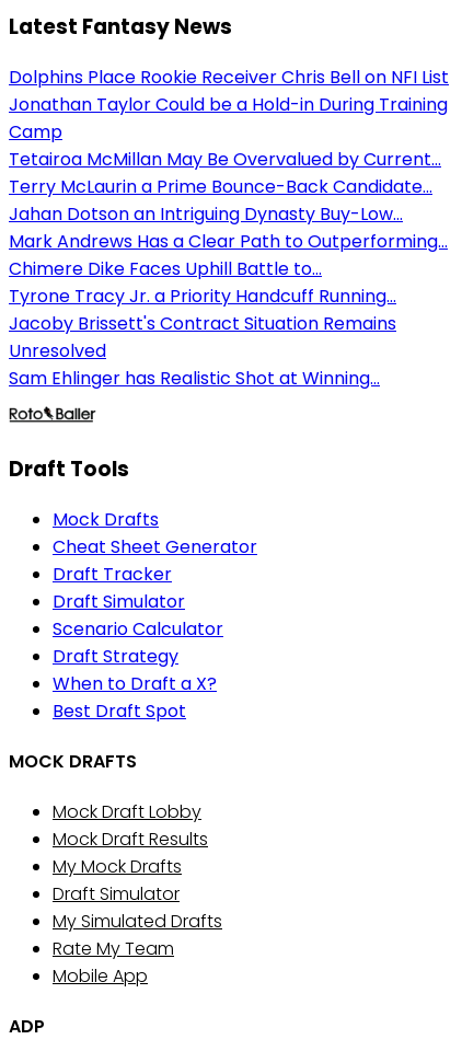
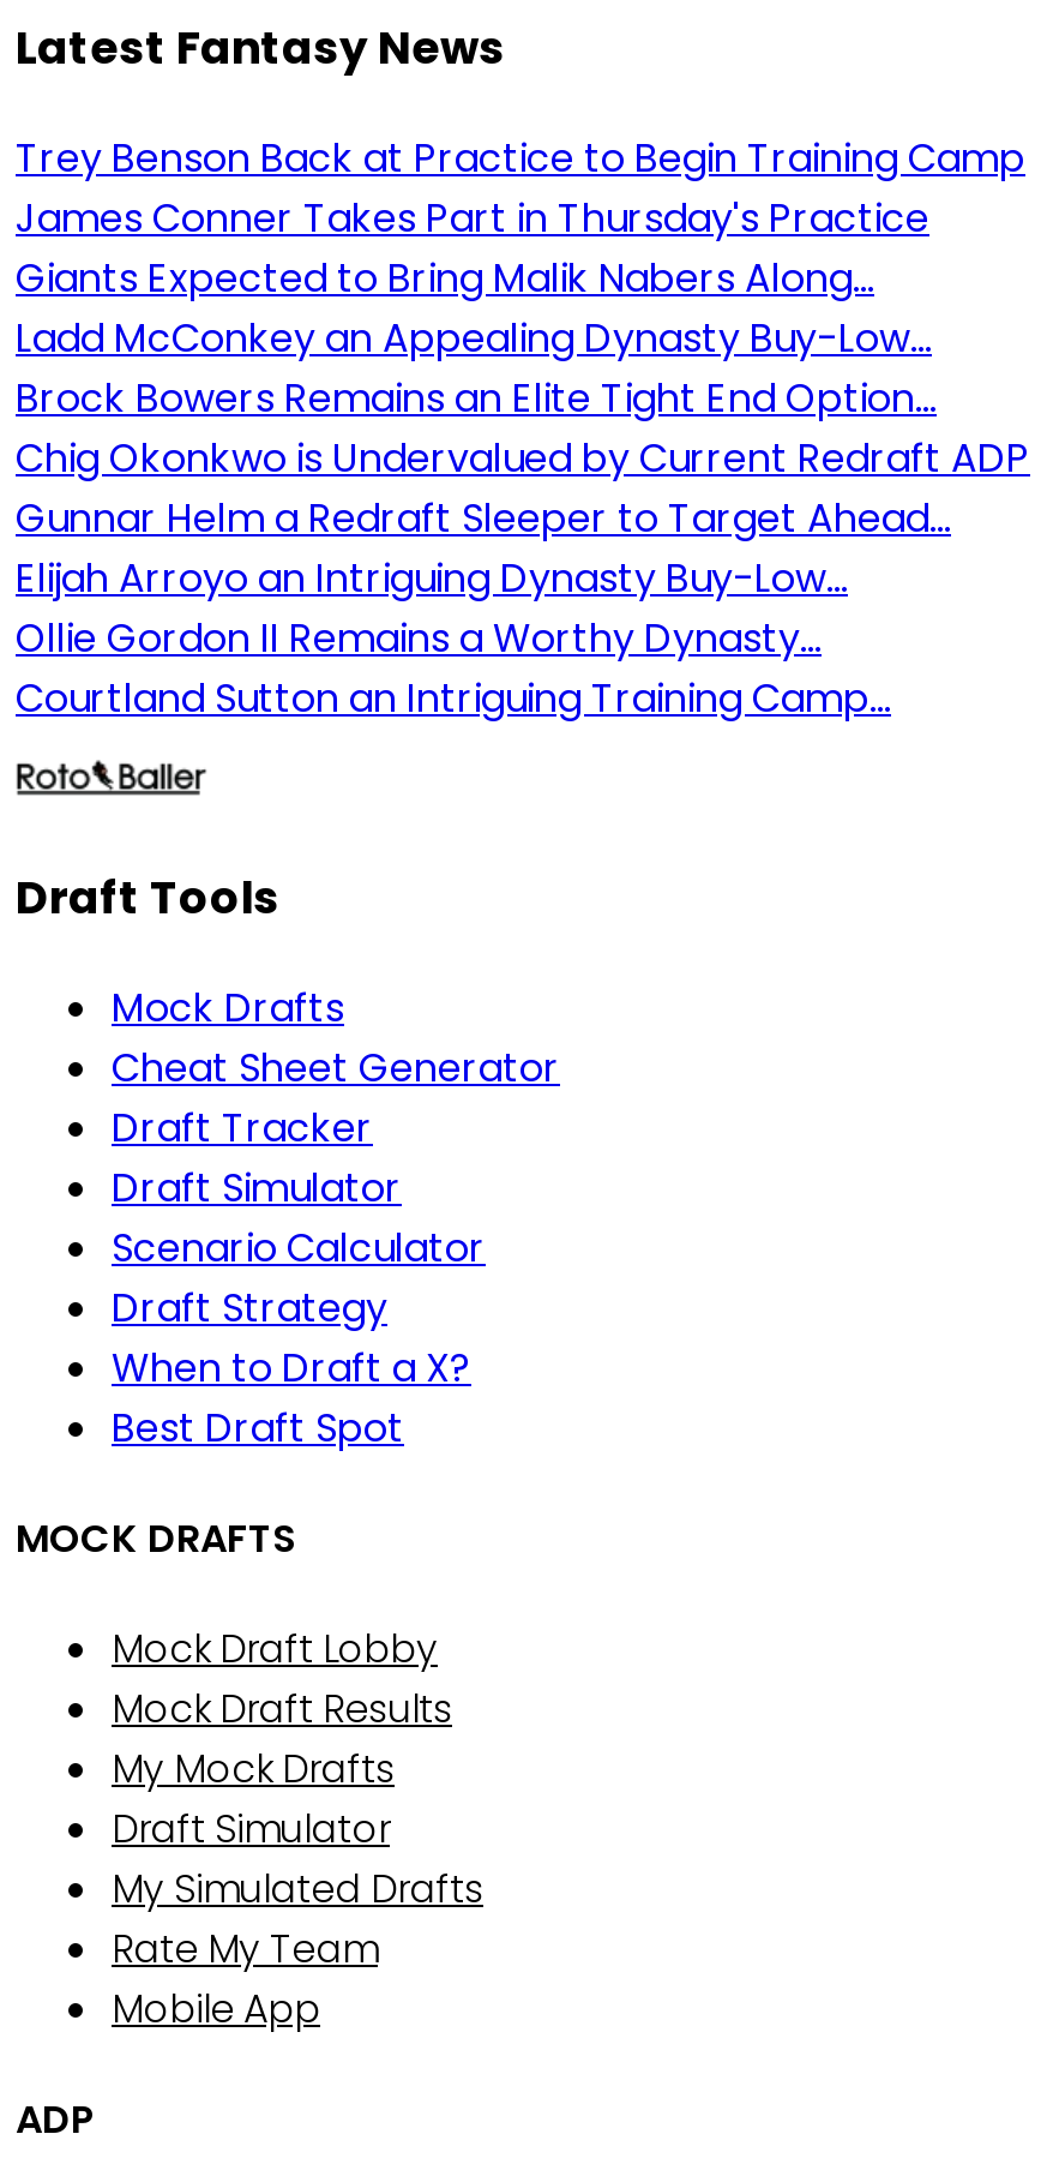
- Dolphins Place Rookie Receiver Chris Bell on NFI List
- Jonathan Taylor Could be a Hold-in During Training
- Camp
- Tetairoa McMillan May Be Overvalued by Current...
- Terry McLaurin a Prime Bounce-Back Candidate...
- Jahan Dotson an Intriguing Dynasty Buy-Low...
- Mark Andrews Has a Clear Path to Outperforming...
- Chimere Dike Faces Uphill Battle to...
- Tyrone Tracy Jr. a Priority Handcuff Running...
- Jacoby Brissett's Contract Situation Remains
- Unresolved
- Sam Ehlinger has Realistic Shot at Winning...
+ Trey Benson Back at Practice to Begin Training Camp
+ James Conner Takes Part in Thursday's Practice
+ Giants Expected to Bring Malik Nabers Along...
+ Ladd McConkey an Appealing Dynasty Buy-Low...
+ Brock Bowers Remains an Elite Tight End Option...
+ Chig Okonkwo is Undervalued by Current Redraft ADP
+ Gunnar Helm a Redraft Sleeper to Target Ahead...
+ Elijah Arroyo an Intriguing Dynasty Buy-Low...
+ Ollie Gordon II Remains a Worthy Dynasty...
+ Courtland Sutton an Intriguing Training Camp...
